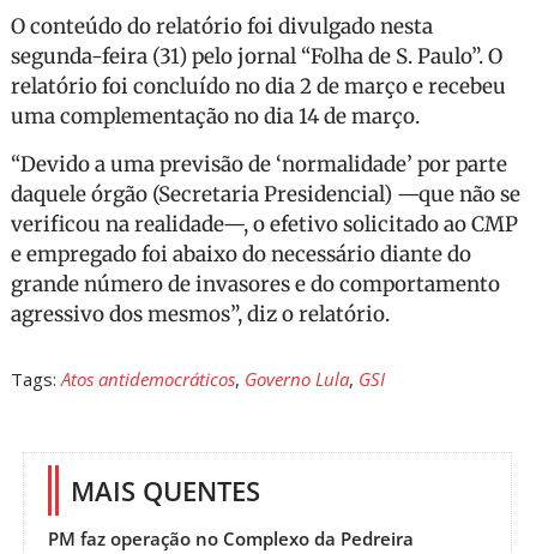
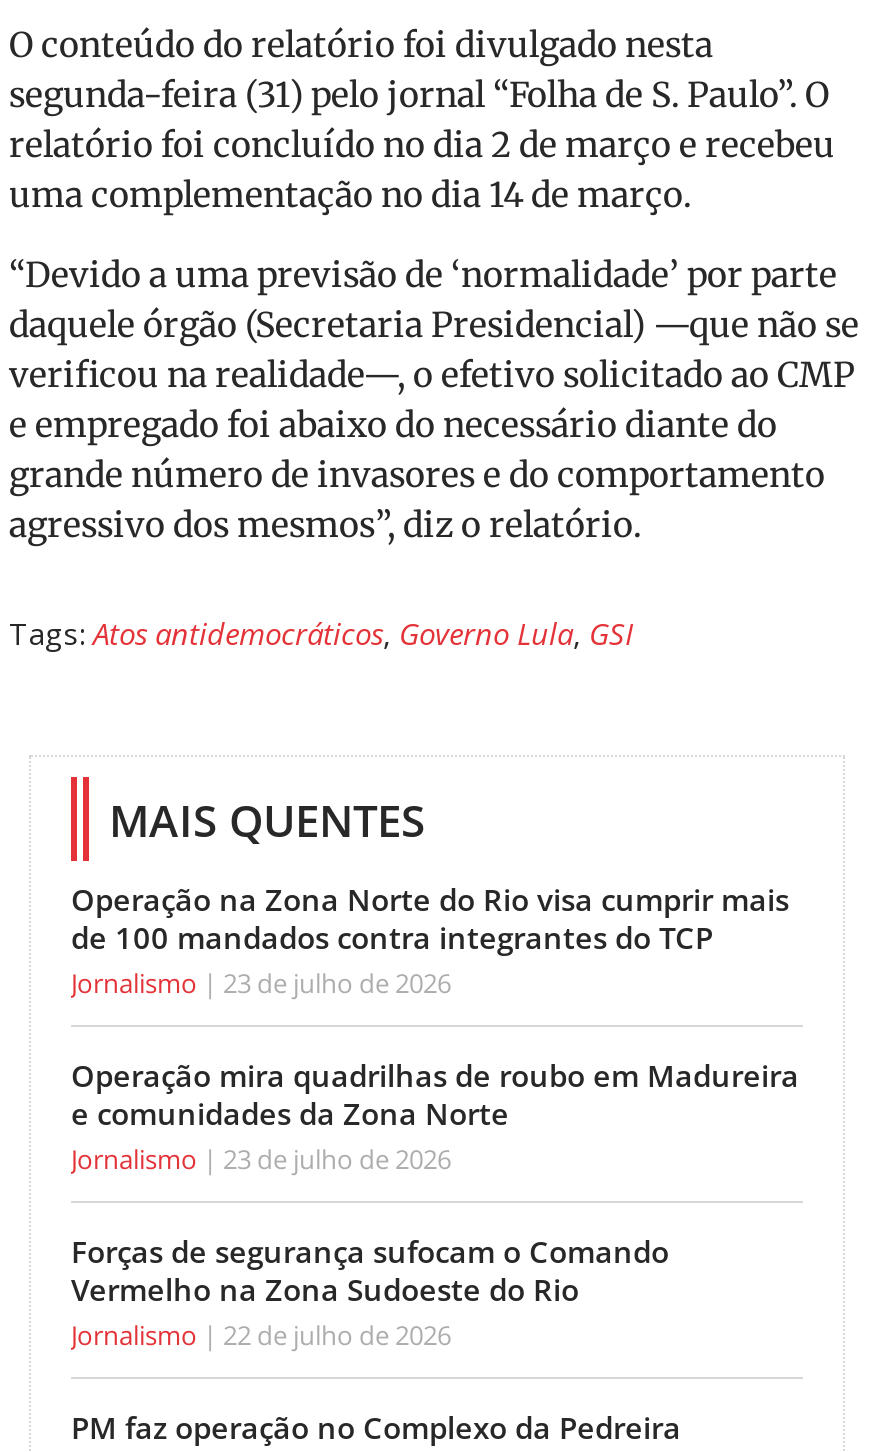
+ Operação na Zona Norte do Rio visa cumprir mais
+ de 100 mandados contra integrantes do TCP
+ Jornalismo 23 de julho de 2026
+ Operação mira quadrilhas de roubo em Madureira
+ e comunidades da Zona Norte
+ Jornalismo 23 de julho de 2026
+ Forças de segurança sufocam o Comando
+ Vermelho na Zona Sudoeste do Rio
+ Jornalismo 22 de julho de 2026
